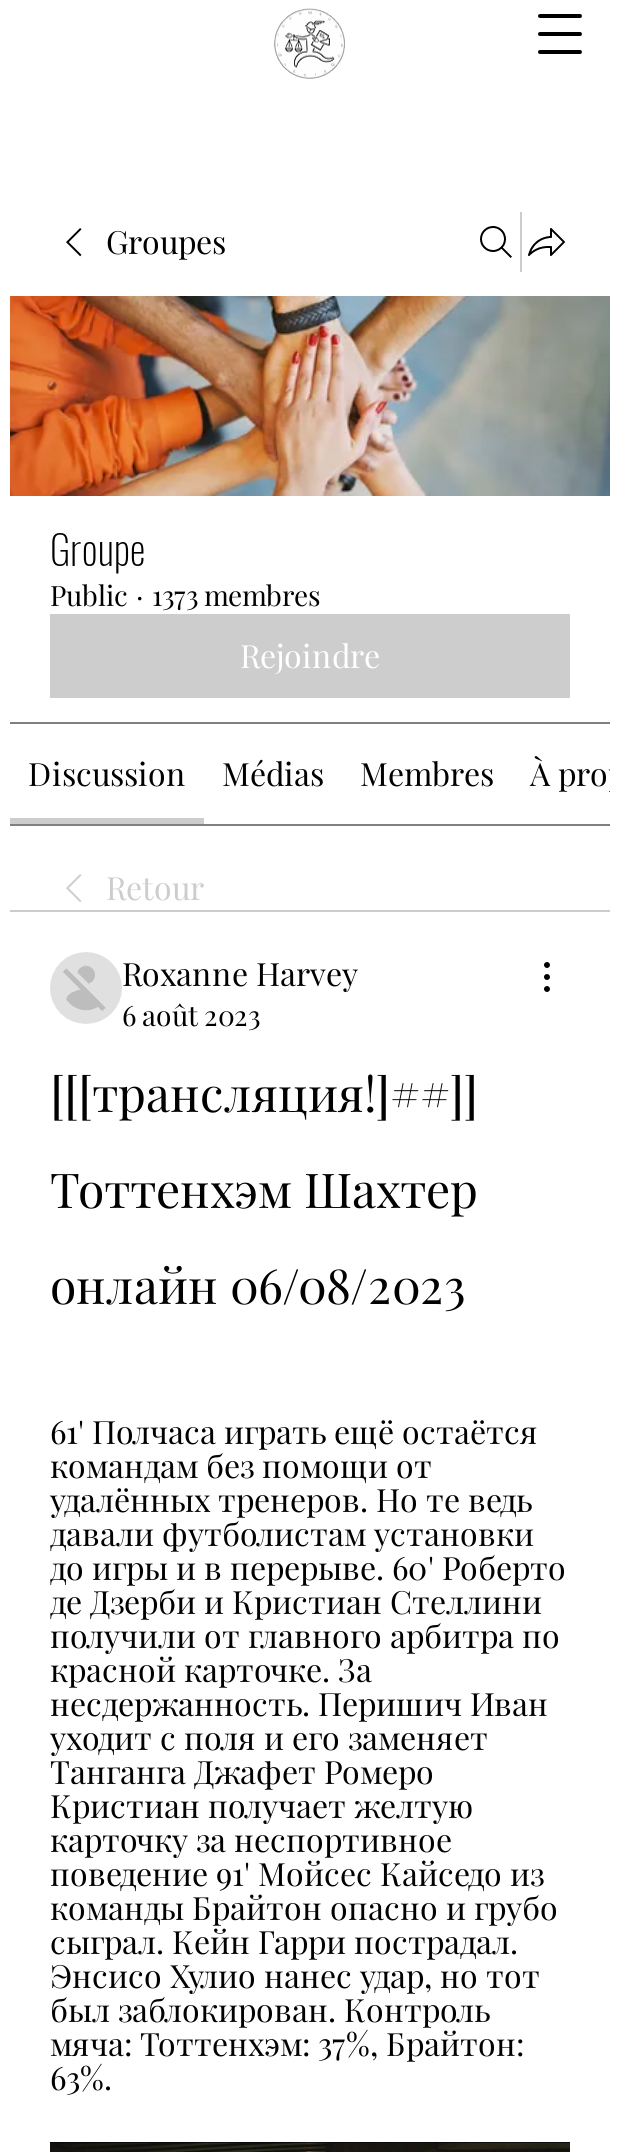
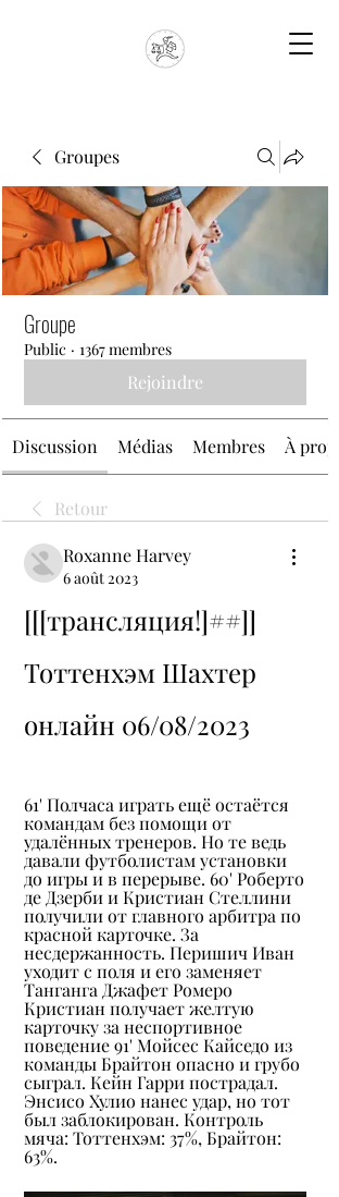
- Public · 1373 membres
+ Public · 1367 membres
